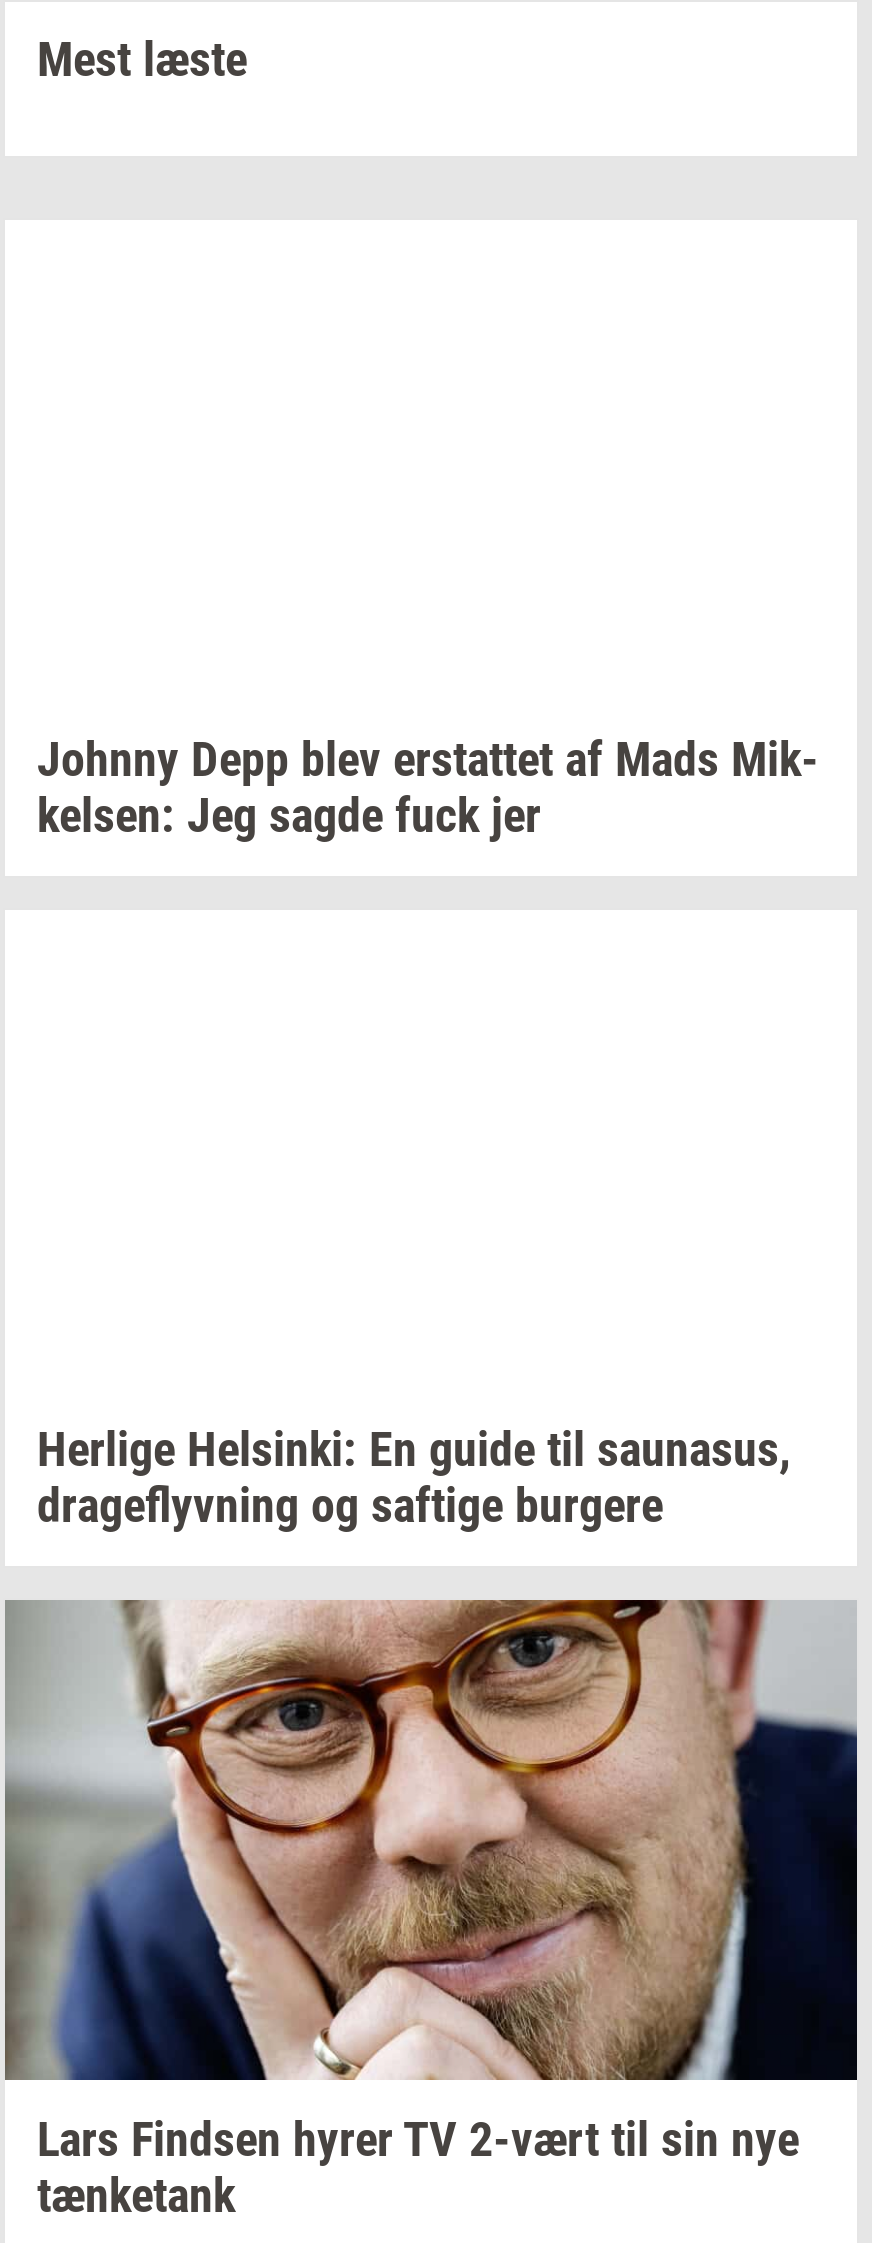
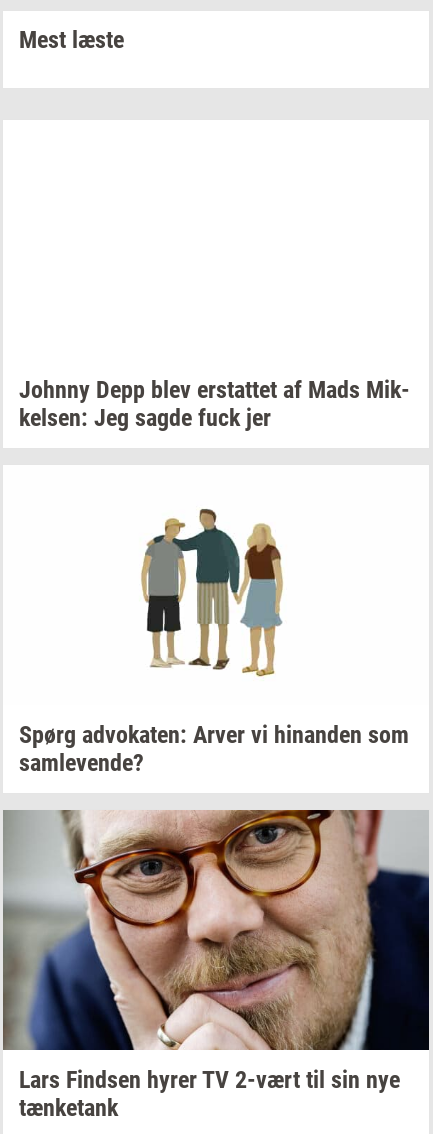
+ [image]

- Herlige Helsinki: En guide til saunasus,
- drageflyvning og saftige burgere
+ Spørg advokaten: Arver vi hinanden som
+ samlevende?
